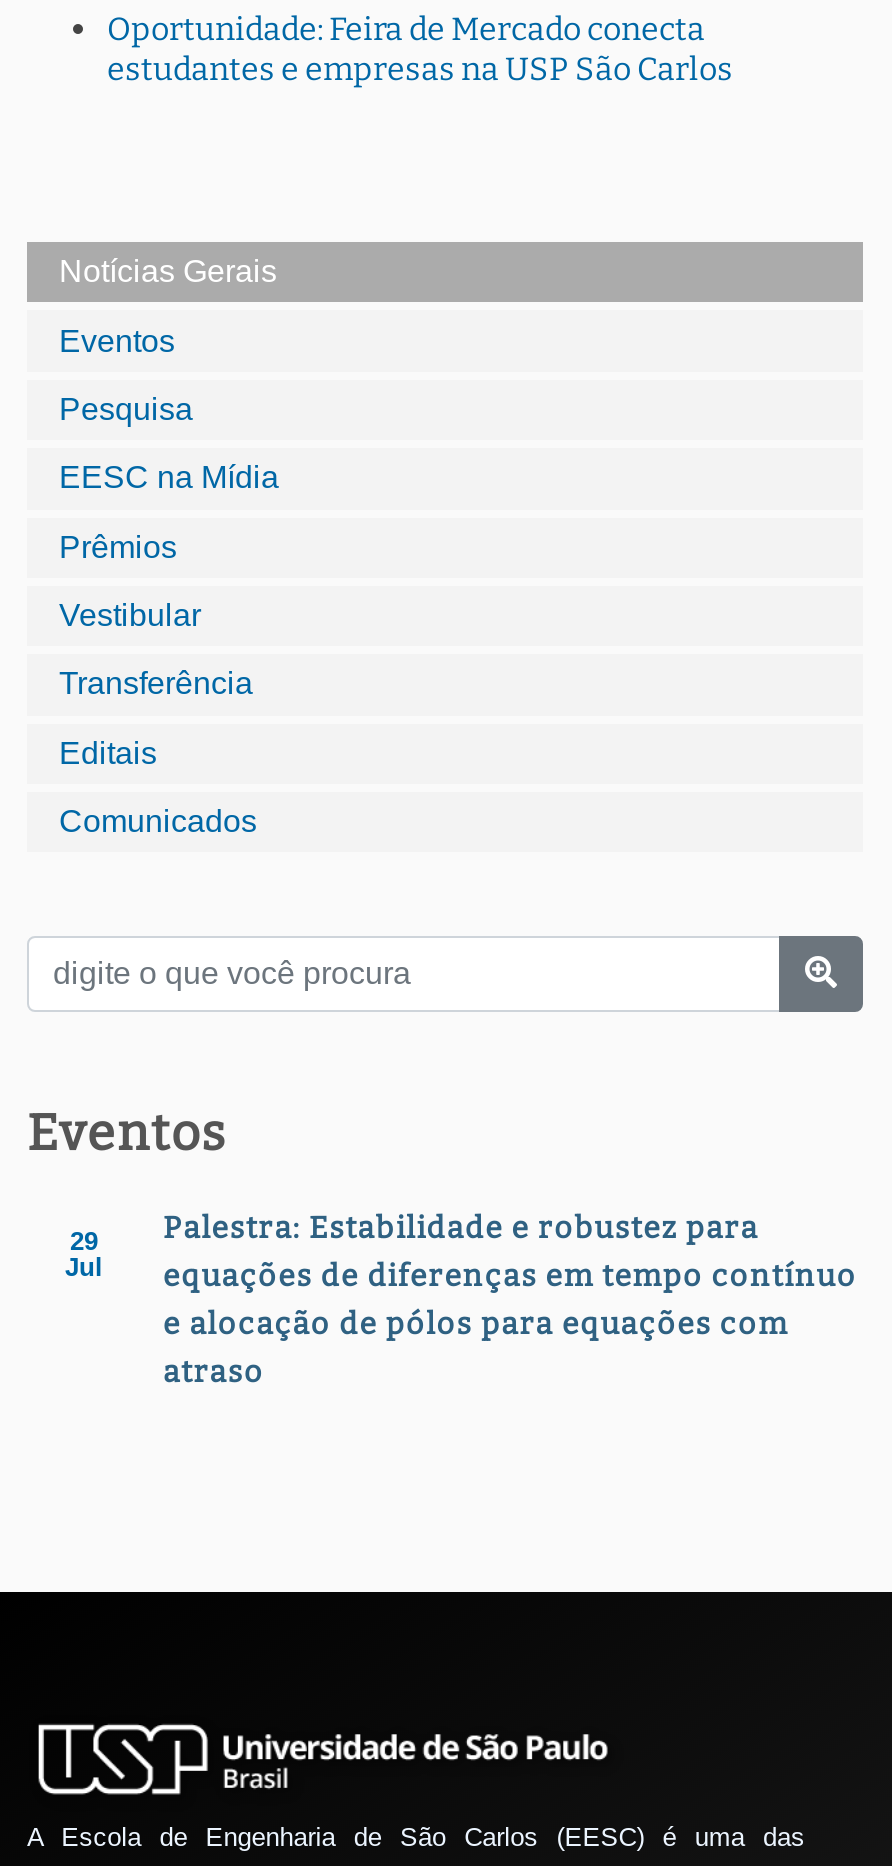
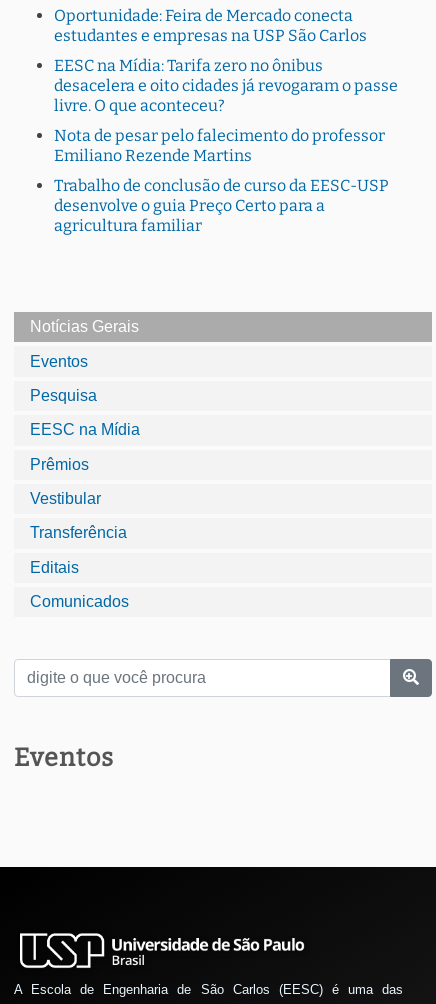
+ EESC na Mídia: Tarifa zero no ônibus
+ desacelera e oito cidades já revogaram o passe
+ livre. O que aconteceu?
+ Nota de pesar pelo falecimento do professor
+ Emiliano Rezende Martins
+ Trabalho de conclusão de curso da EESC-USP
+ desenvolve o guia Preço Certo para a
+ agricultura familiar

moved down: Notícias Gerais | Eventos | Pesquisa | ... | Comunicados | Eventos

- Palestra: Estabilidade e robustez para
- equações de diferenças em tempo contínuo
- e alocação de pólos para equações com
- atraso

- 29
- Jul
